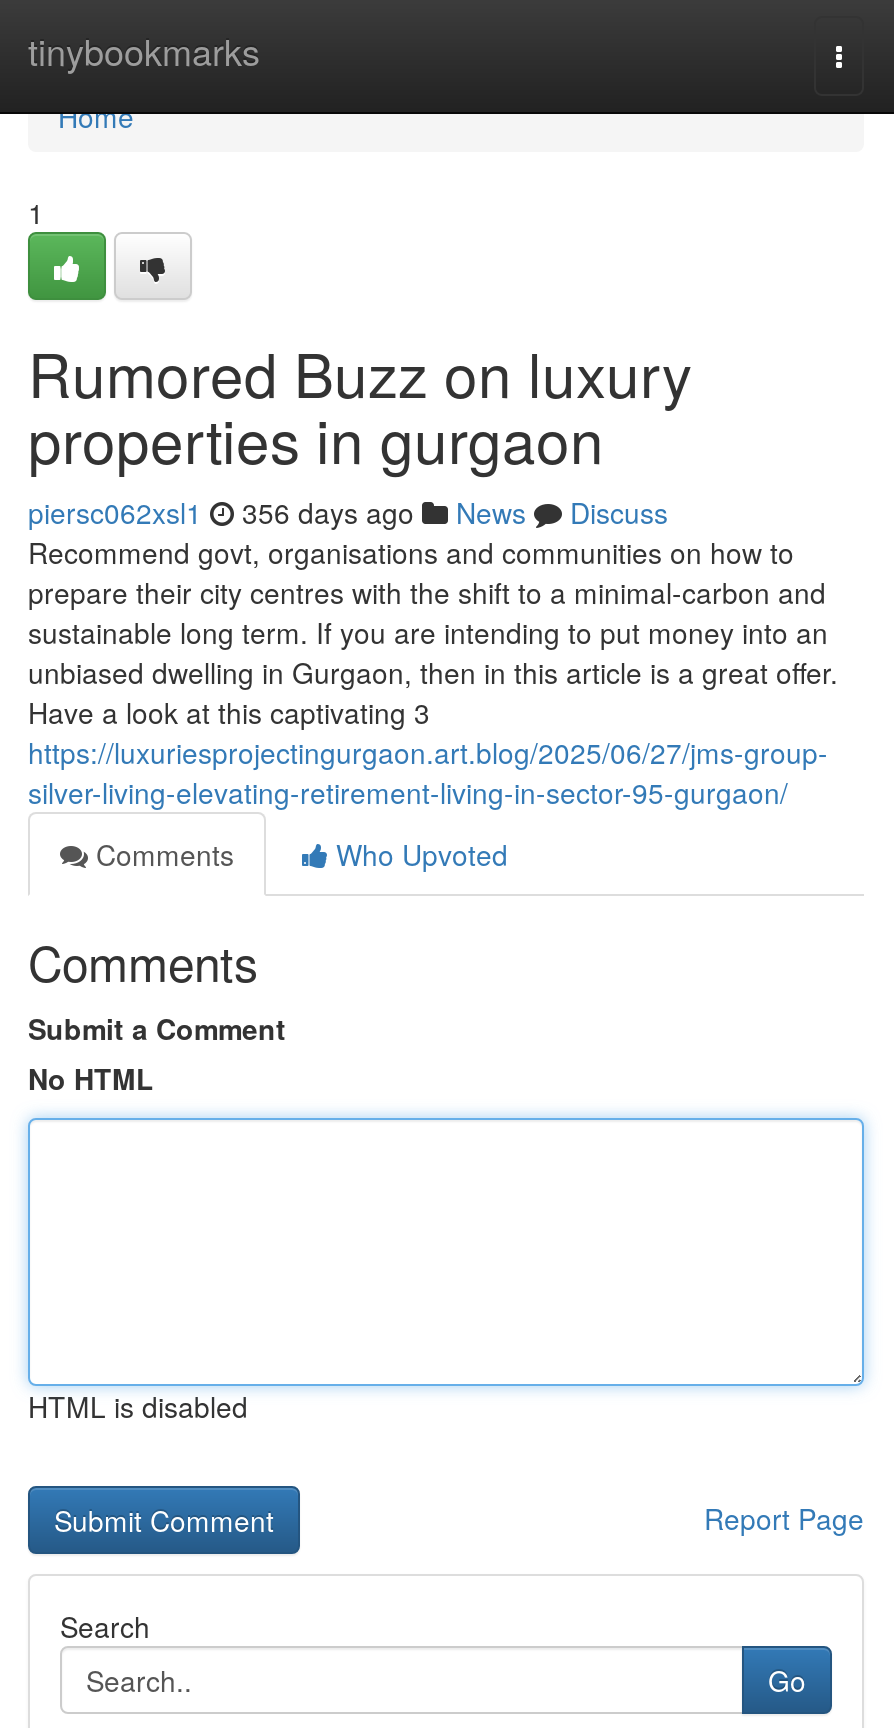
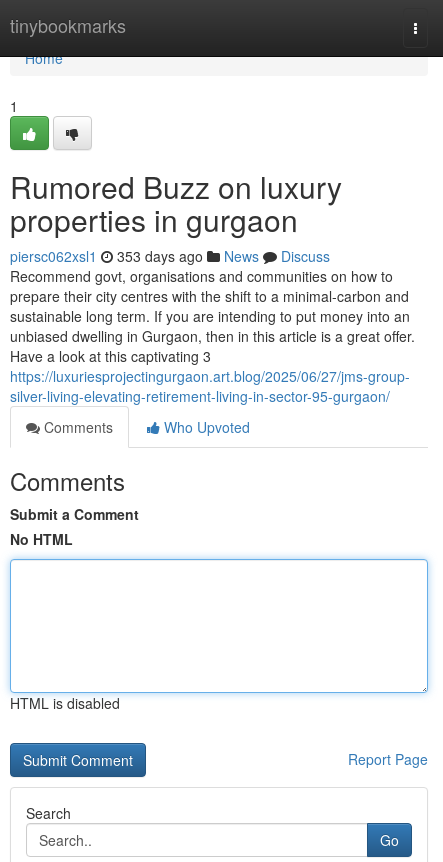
- piersc062xsl1 356 days ago News Discuss
+ piersc062xsl1 353 days ago News Discuss
